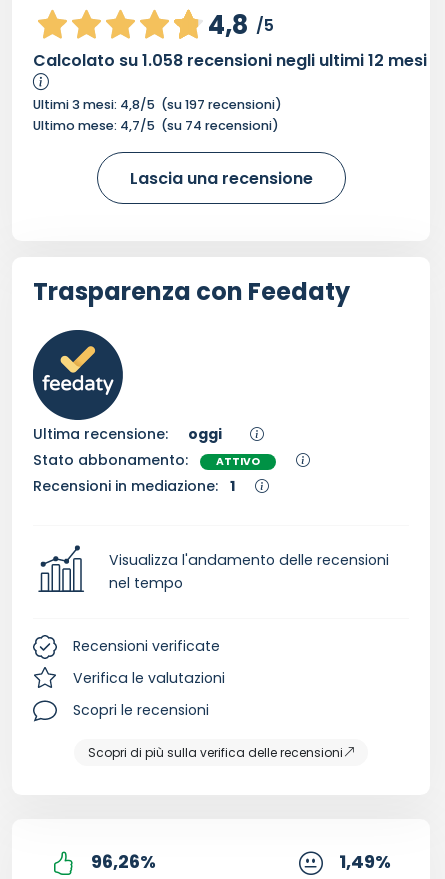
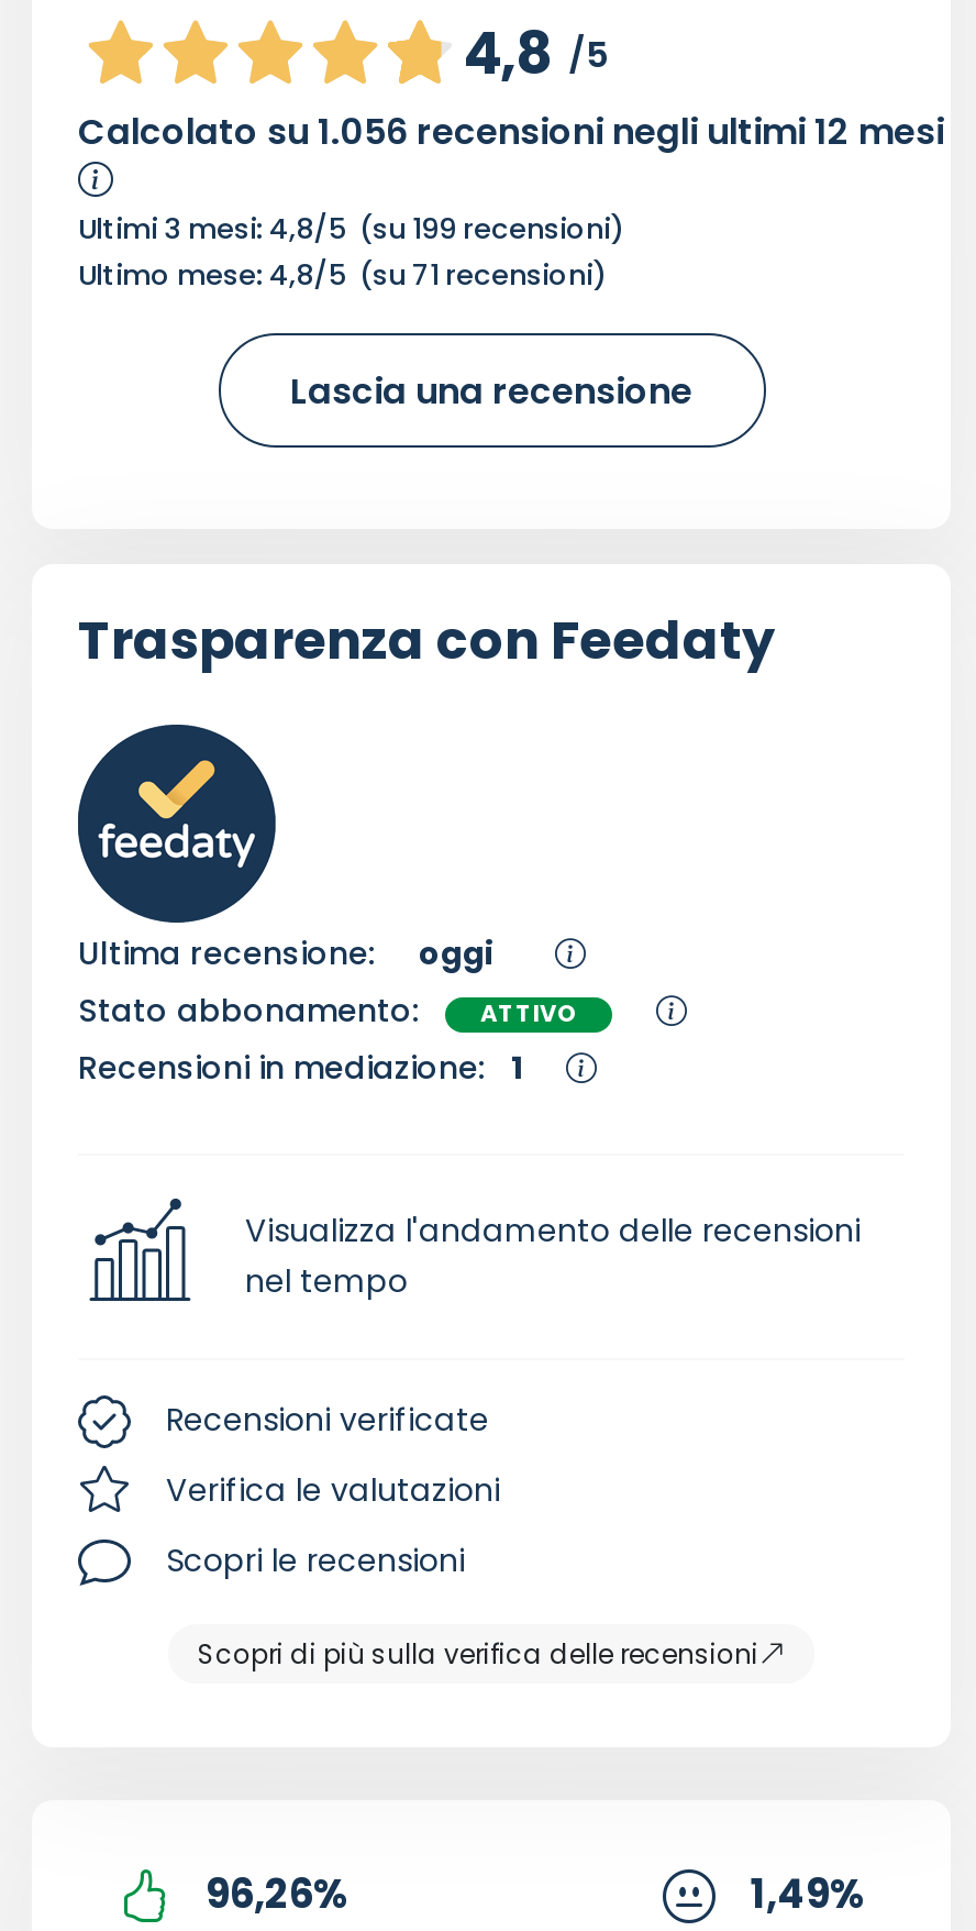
- Calcolato su 1.058 recensioni negli ultimi 12 mesi
+ Calcolato su 1.056 recensioni negli ultimi 12 mesi

- Ultimi 3 mesi: 4,8/5 (su 197 recensioni)
+ Ultimi 3 mesi: 4,8/5 (su 199 recensioni)

- Ultimo mese: 4,7/5 (su 74 recensioni)
+ Ultimo mese: 4,8/5 (su 71 recensioni)
